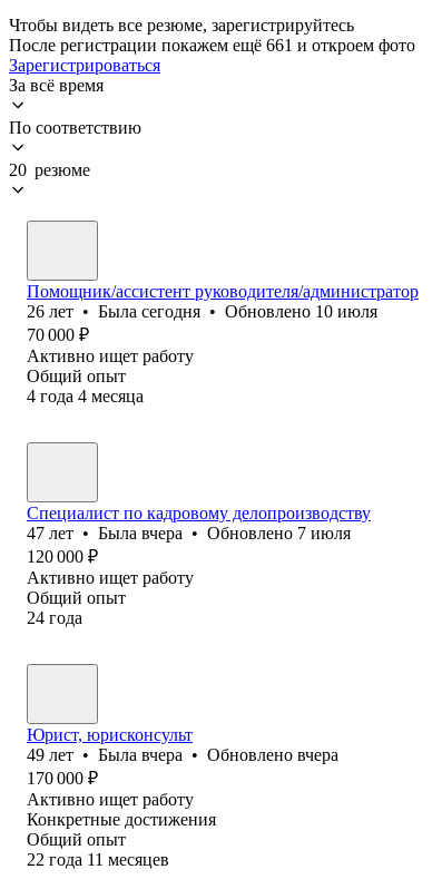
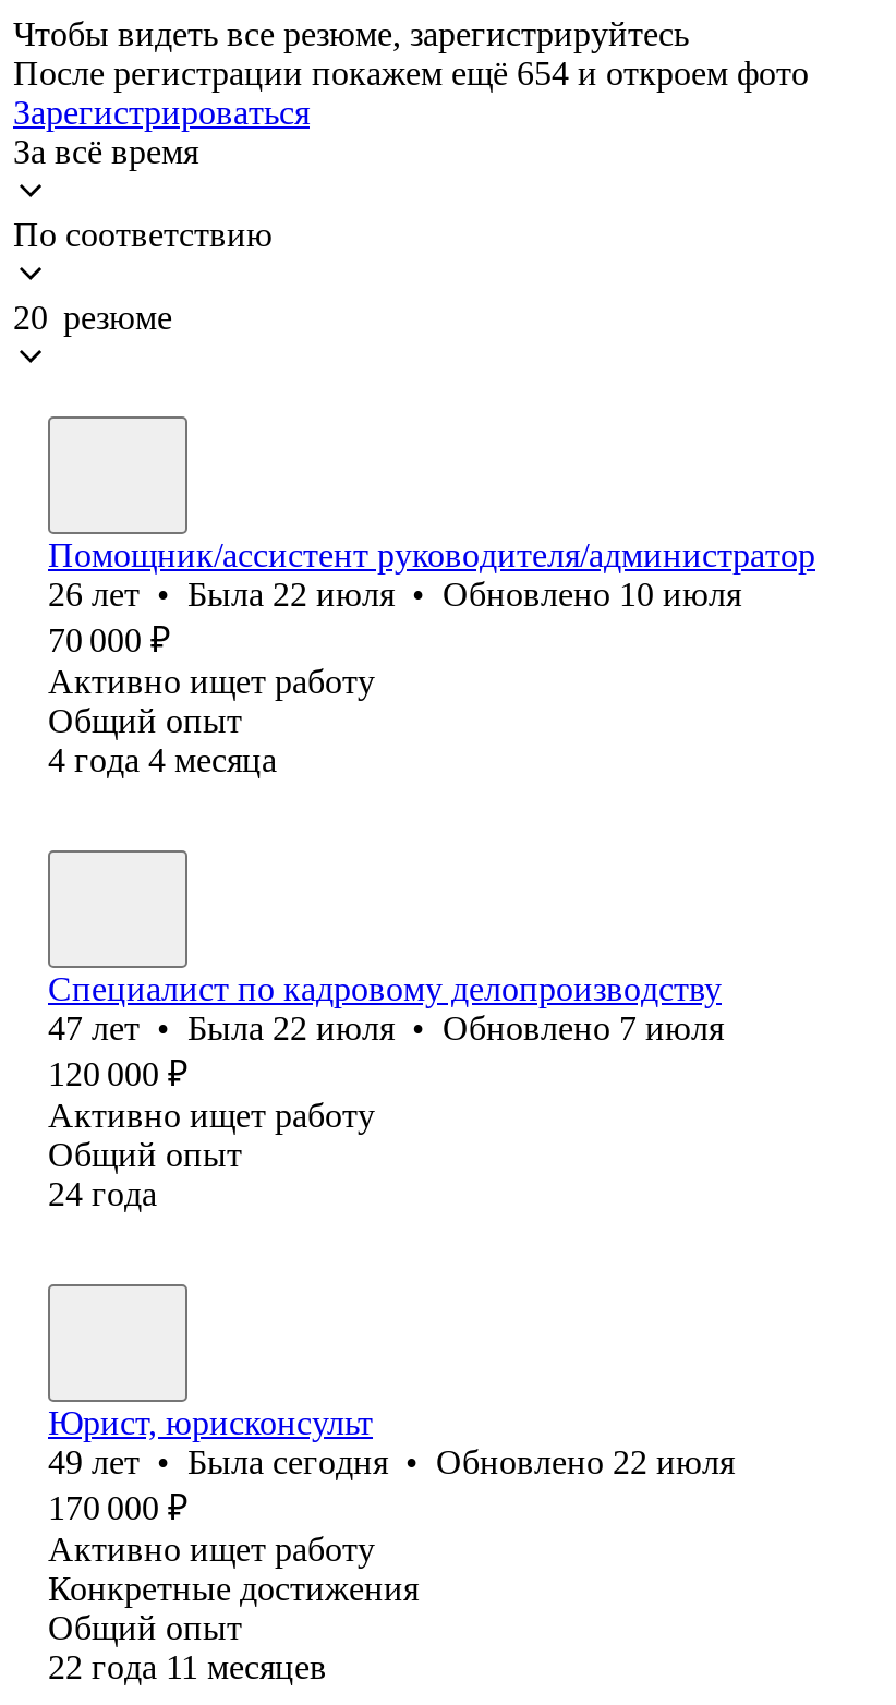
- После регистрации покажем ещё 661 и откроем фото
+ После регистрации покажем ещё 654 и откроем фото

- 26 лет • Была сегодня • Обновлено 10 июля
+ 26 лет • Была 22 июля • Обновлено 10 июля

- 47 лет • Была вчера • Обновлено 7 июля
+ 47 лет • Была 22 июля • Обновлено 7 июля

- 49 лет • Была вчера • Обновлено вчера
+ 49 лет • Была сегодня • Обновлено 22 июля
